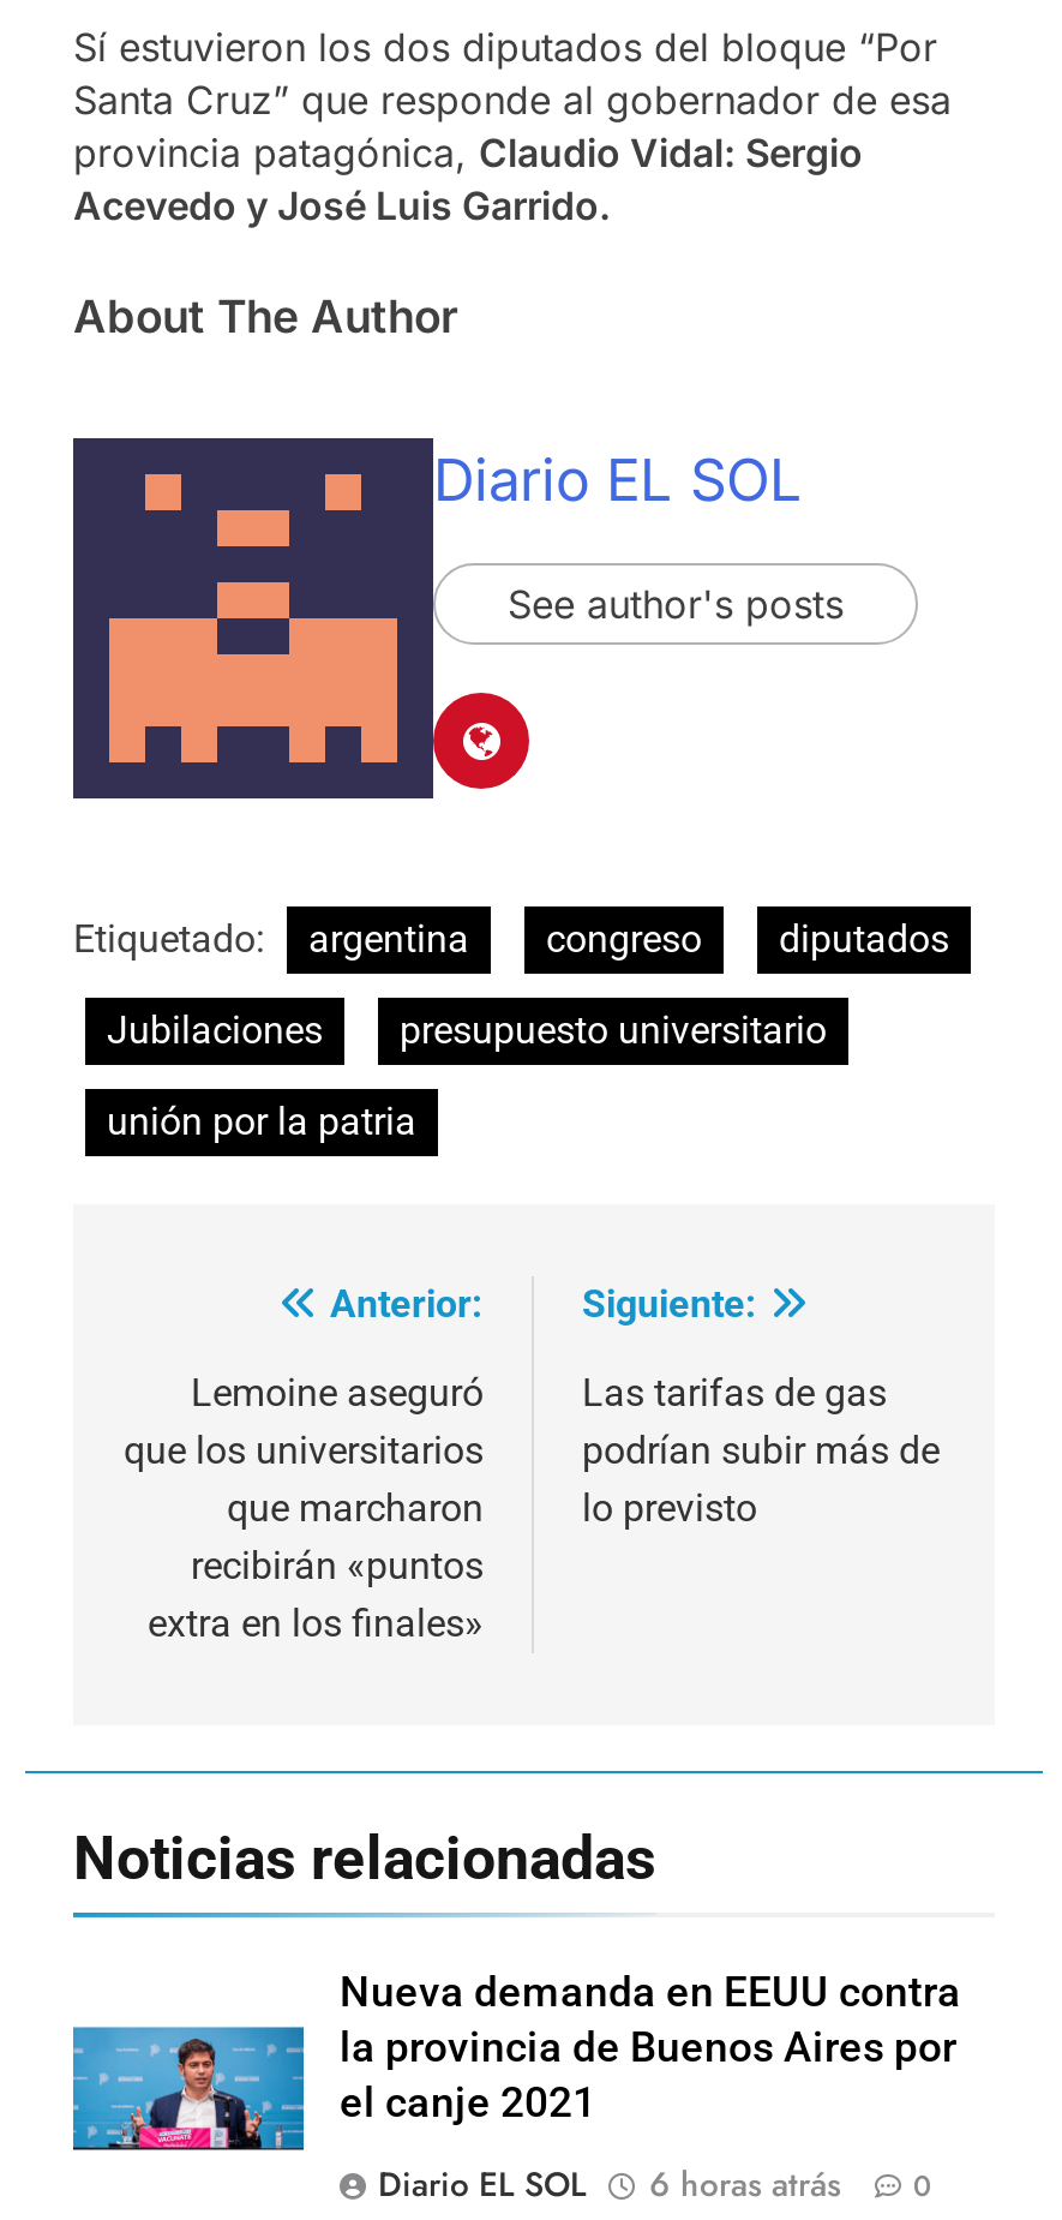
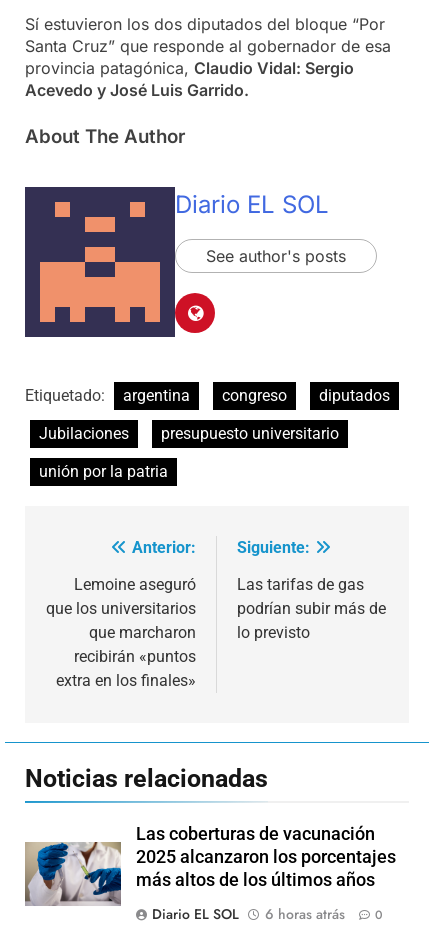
- [image]
- Nueva demanda en EEUU contra
- la provincia de Buenos Aires por
- el canje 2021
+ [image]
+ Las coberturas de vacunación
+ 2025 alcanzaron los porcentajes
+ más altos de los últimos años
